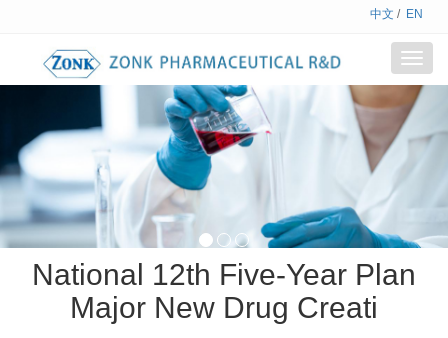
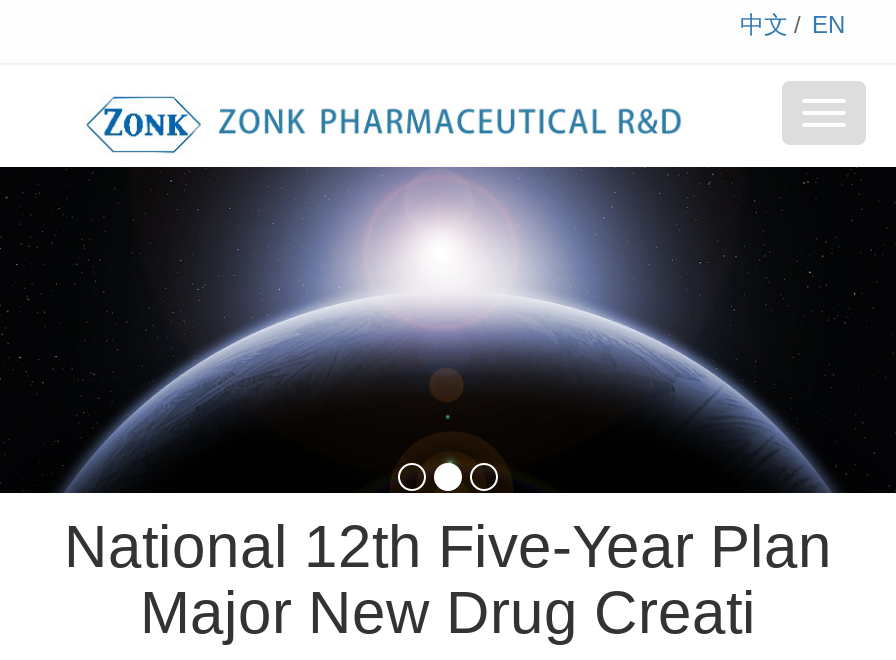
- [image]
+ [image]
